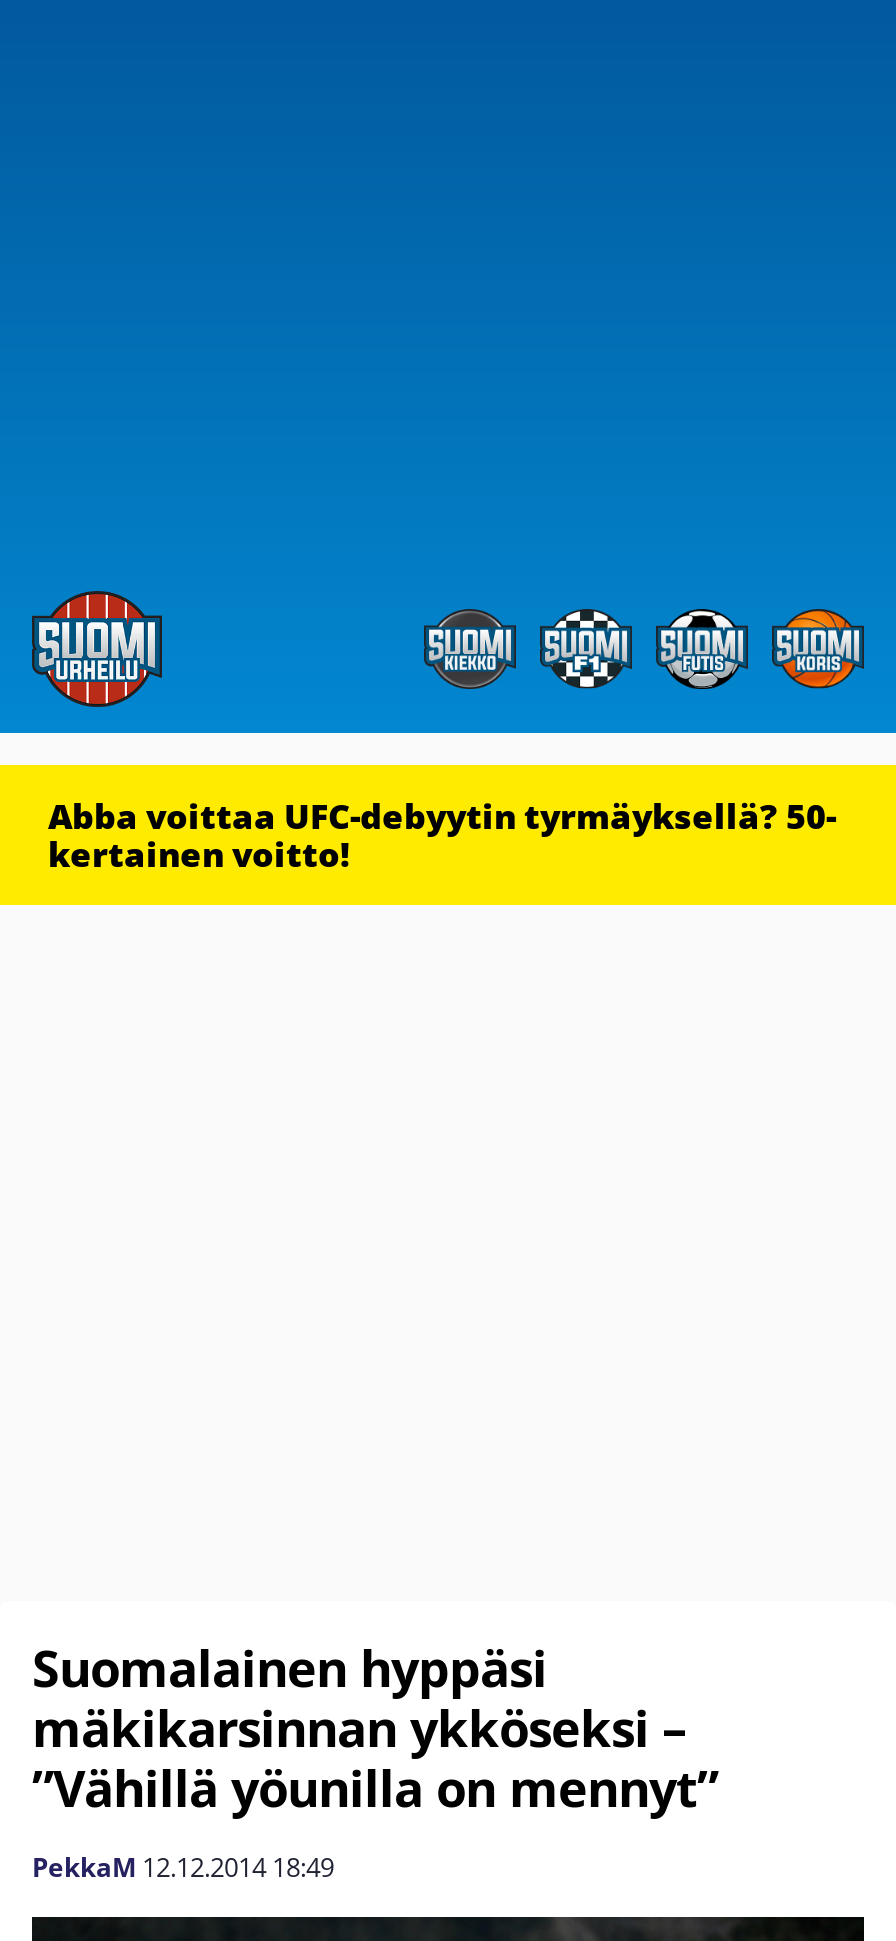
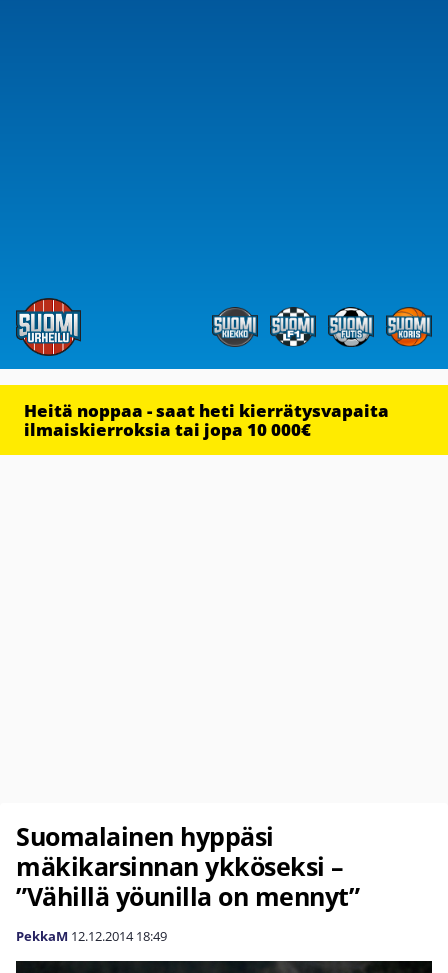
- Abba voittaa UFC-debyytin tyrmäyksellä? 50-
- kertainen voitto!
+ Heitä noppaa - saat heti kierrätysvapaita
+ ilmaiskierroksia tai jopa 10 000€
